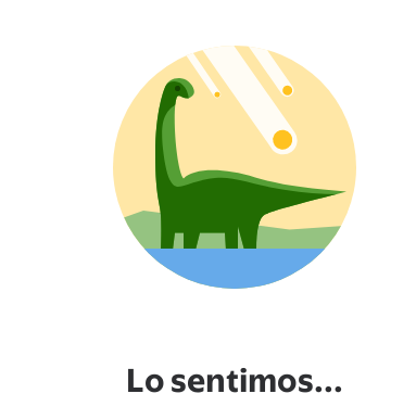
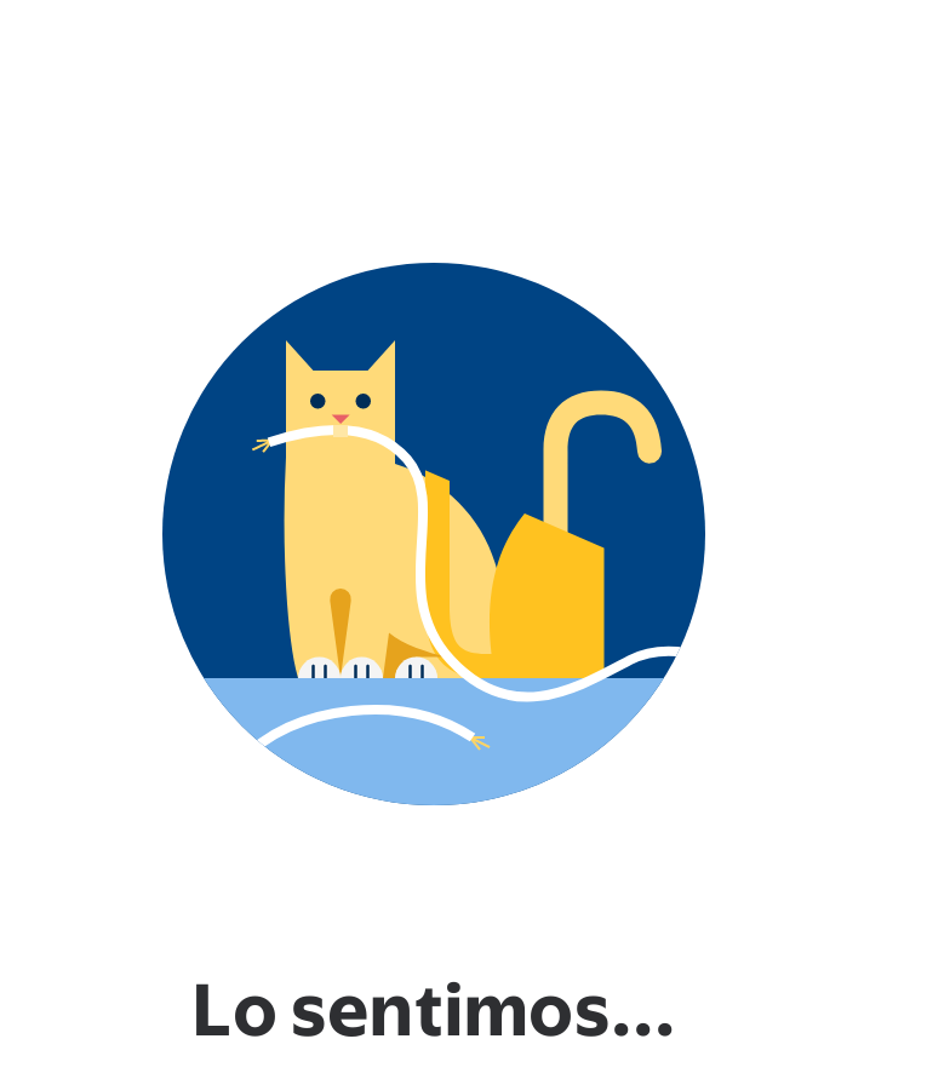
- [image]
+ [image]
